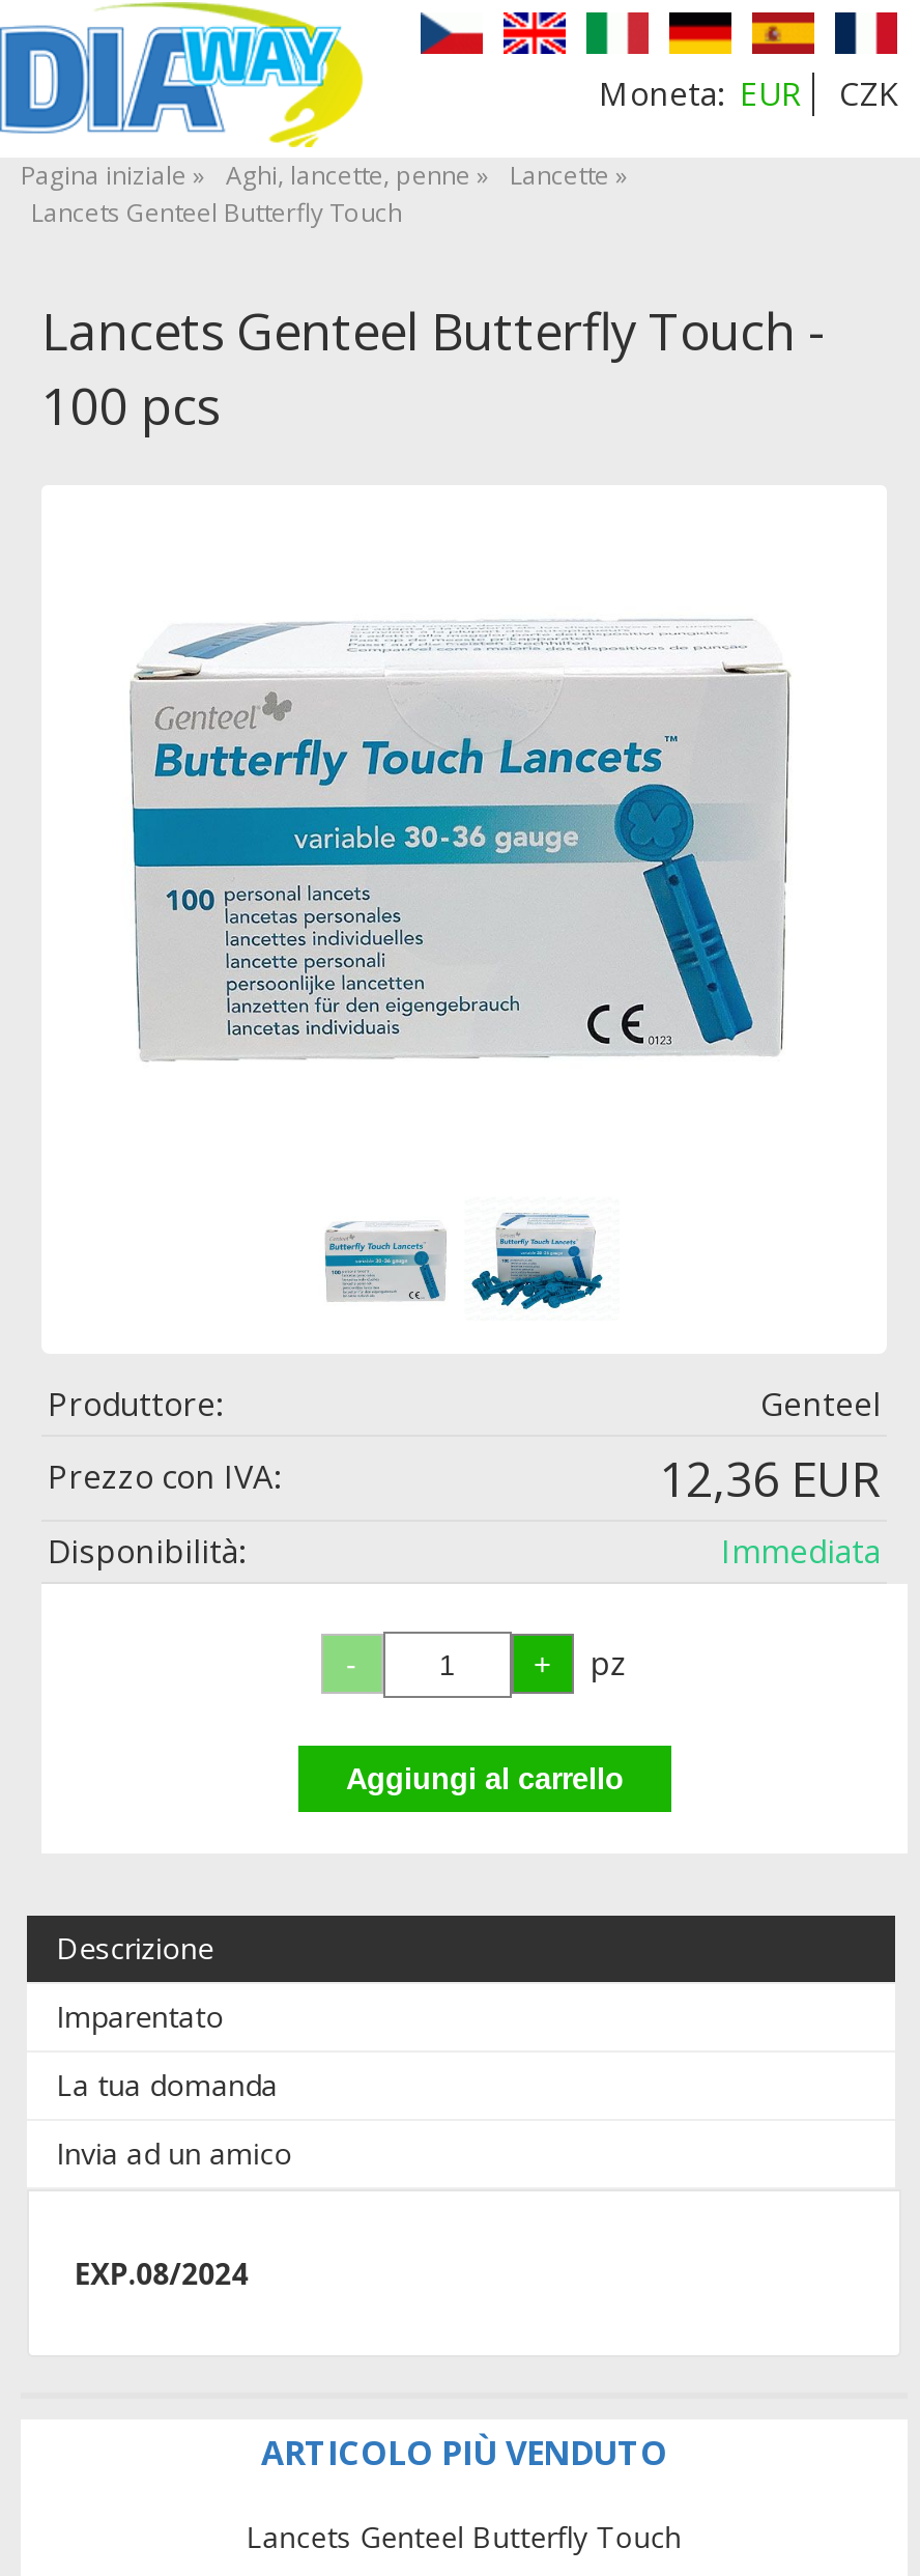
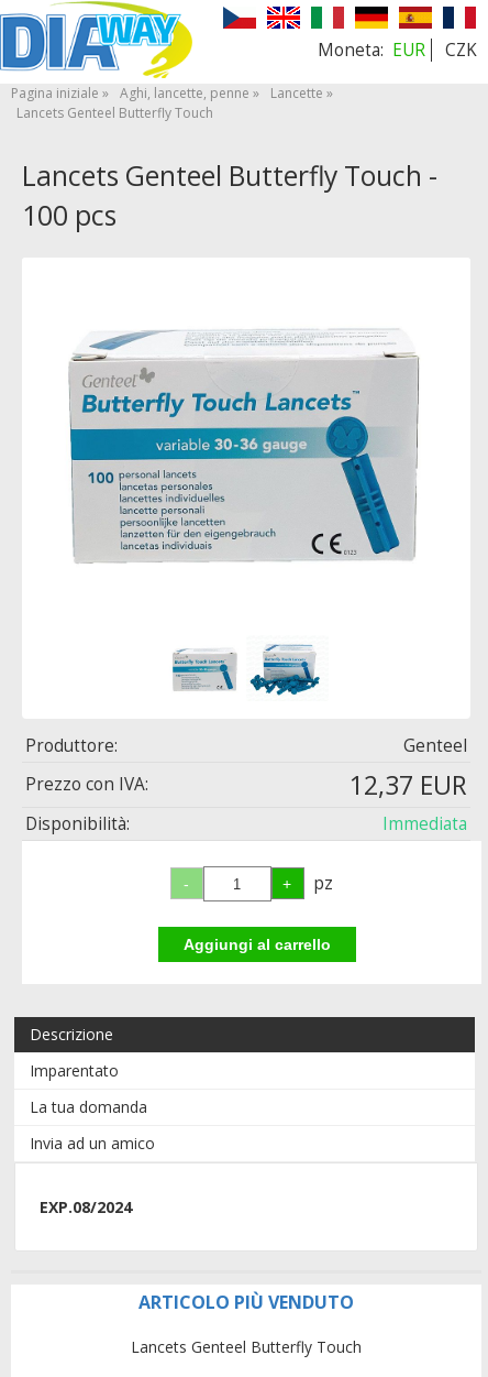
- 12,36 EUR
+ 12,37 EUR
